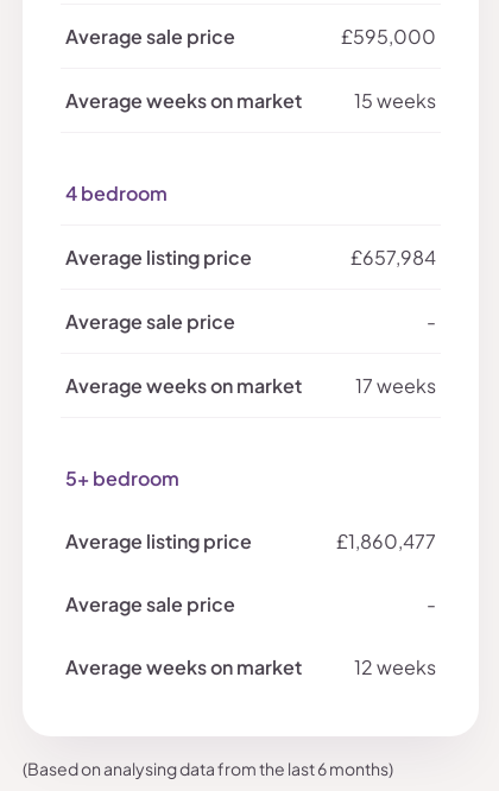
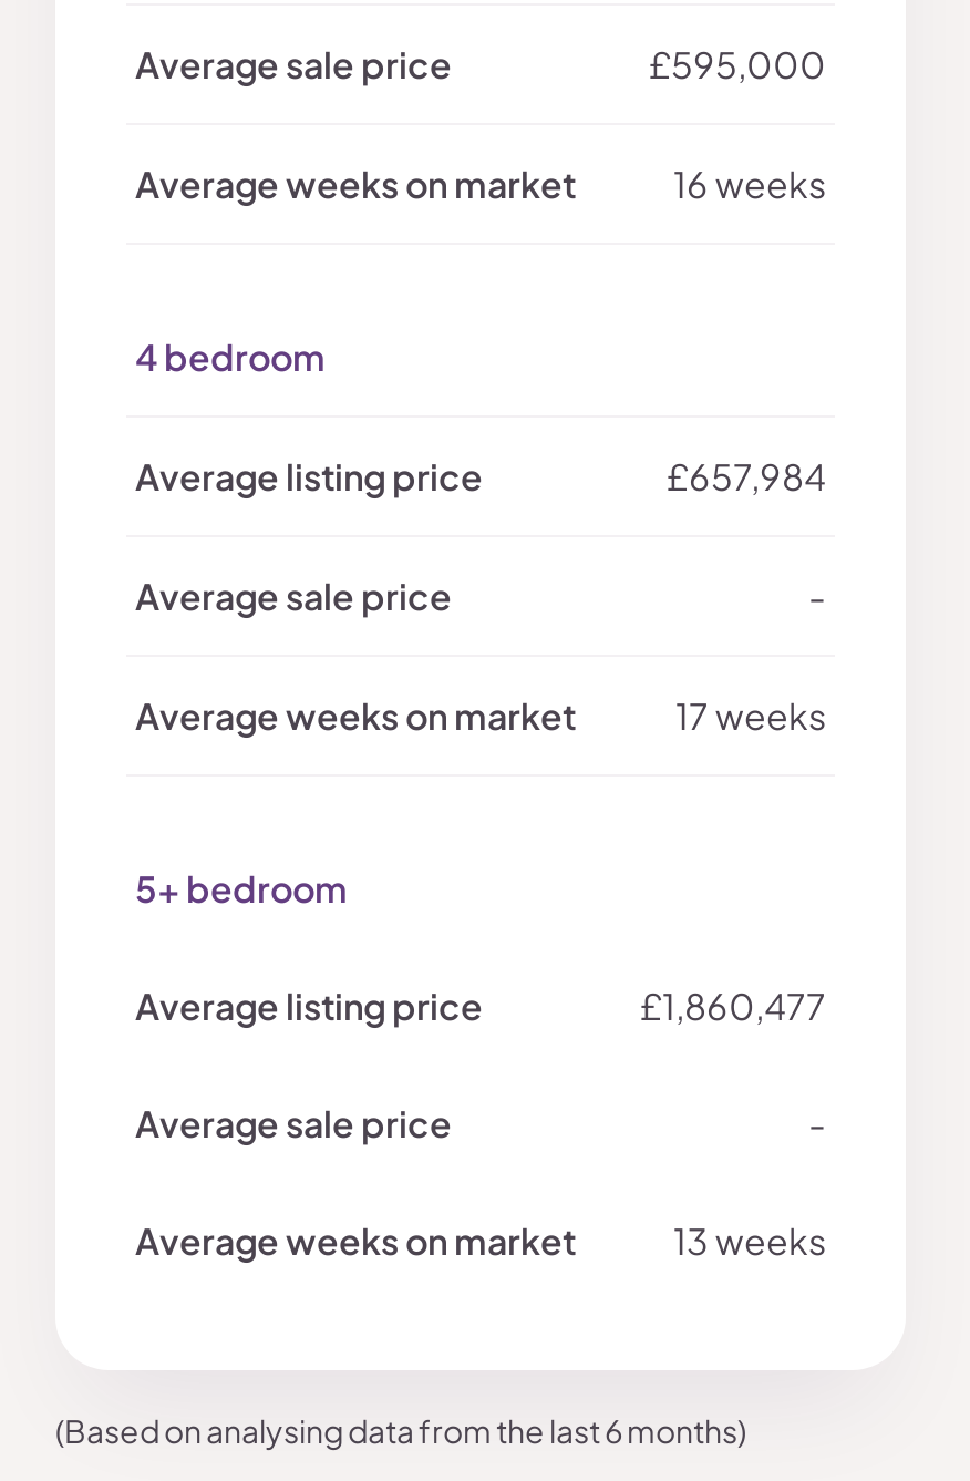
- 15 weeks
+ 16 weeks

- 12 weeks
+ 13 weeks
